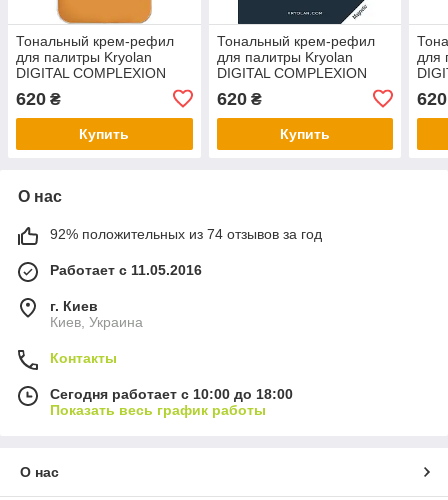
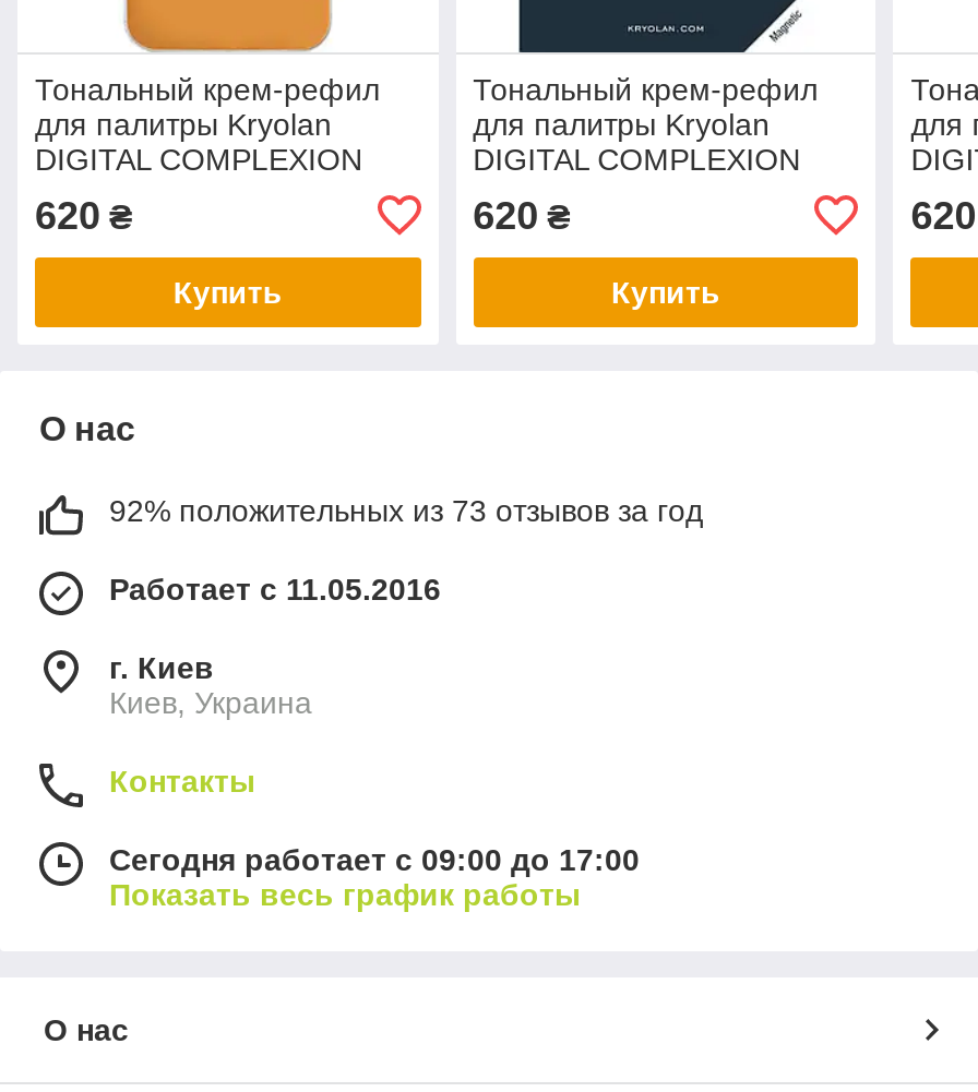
- 92% положительных из 74 отзывов за год
+ 92% положительных из 73 отзывов за год

- Сегодня работает с 10:00 до 18:00
+ Сегодня работает с 09:00 до 17:00
